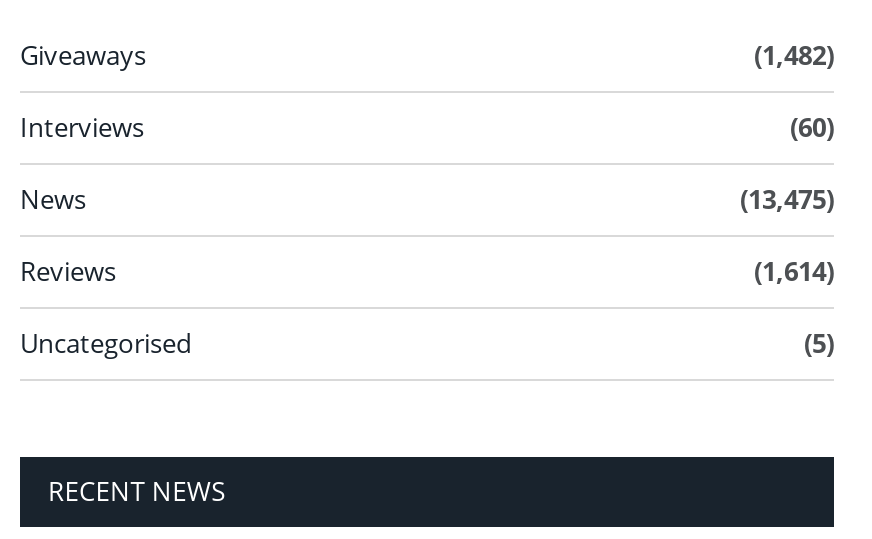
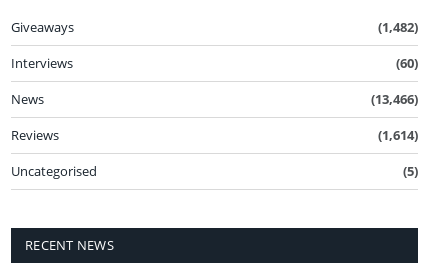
- (13,475)
+ (13,466)
